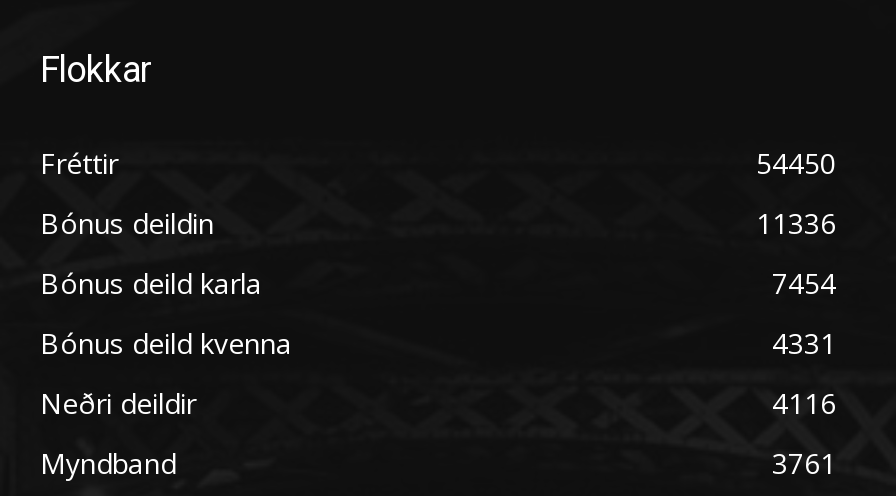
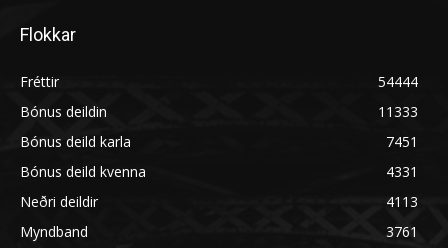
- 54450
+ 54444

- 11336
+ 11333

- 7454
+ 7451

- 4116
+ 4113
